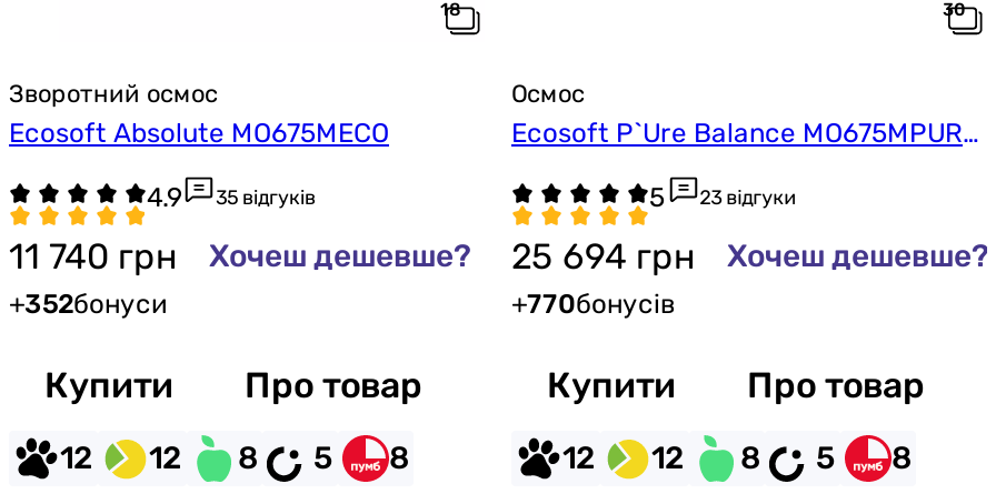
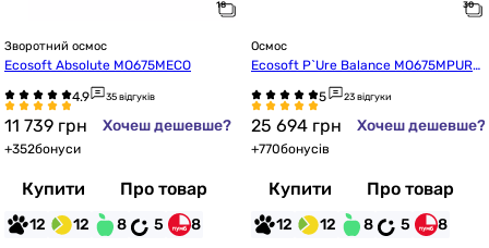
- 11 740 грн Хочеш дешевше? 25 694 грн Хочеш дешевше?
+ 11 739 грн Хочеш дешевше? 25 694 грн Хочеш дешевше?
